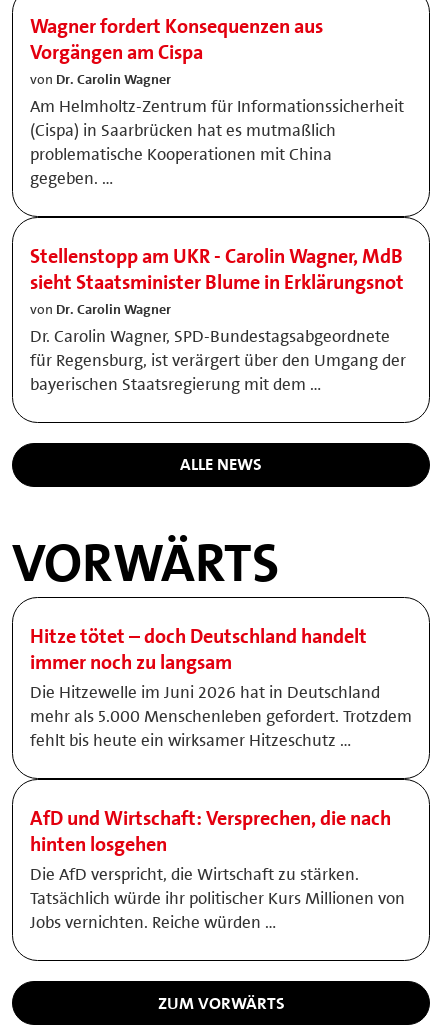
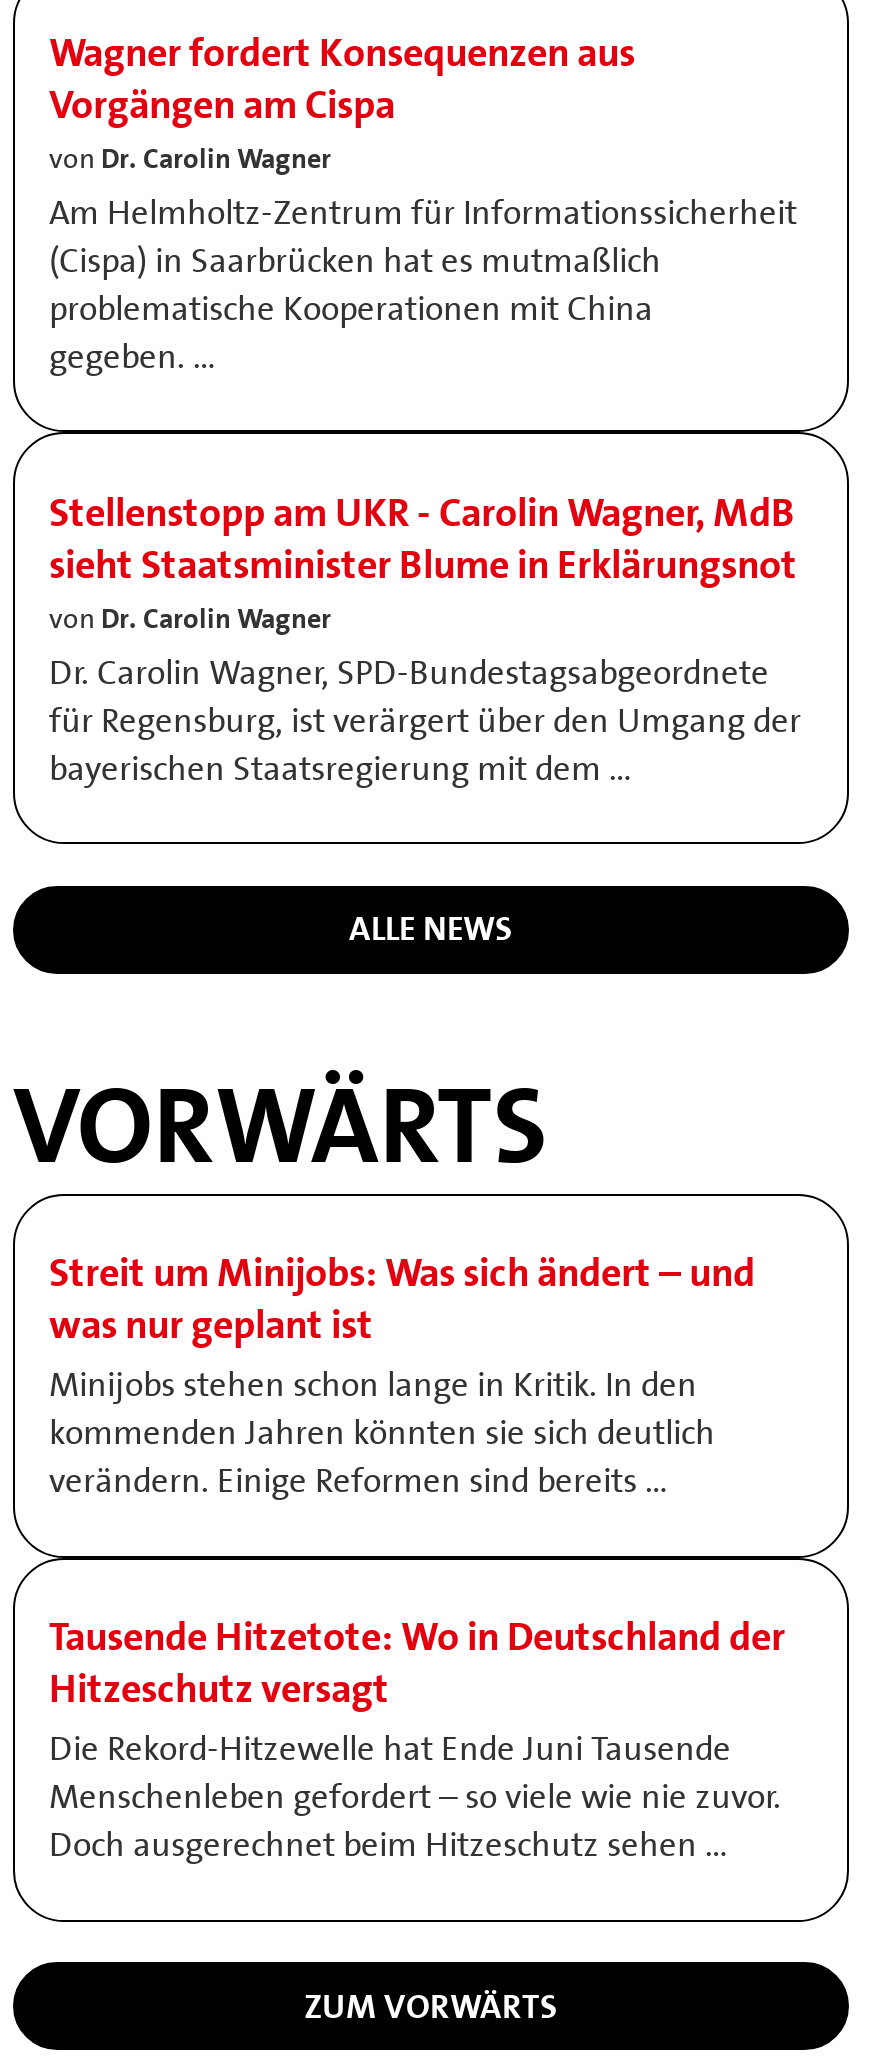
- Hitze tötet – doch Deutschland handelt
- immer noch zu langsam
- Die Hitzewelle im Juni 2026 hat in Deutschland
- mehr als 5.000 Menschenleben gefordert. Trotzdem
- fehlt bis heute ein wirksamer Hitzeschutz …
+ Streit um Minijobs: Was sich ändert – und
+ was nur geplant ist
+ Minijobs stehen schon lange in Kritik. In den
+ kommenden Jahren könnten sie sich deutlich
+ verändern. Einige Reformen sind bereits …

- AfD und Wirtschaft: Versprechen, die nach
- hinten losgehen
- Die AfD verspricht, die Wirtschaft zu stärken.
- Tatsächlich würde ihr politischer Kurs Millionen von
- Jobs vernichten. Reiche würden …
+ Tausende Hitzetote: Wo in Deutschland der
+ Hitzeschutz versagt
+ Die Rekord-Hitzewelle hat Ende Juni Tausende
+ Menschenleben gefordert – so viele wie nie zuvor.
+ Doch ausgerechnet beim Hitzeschutz sehen …
